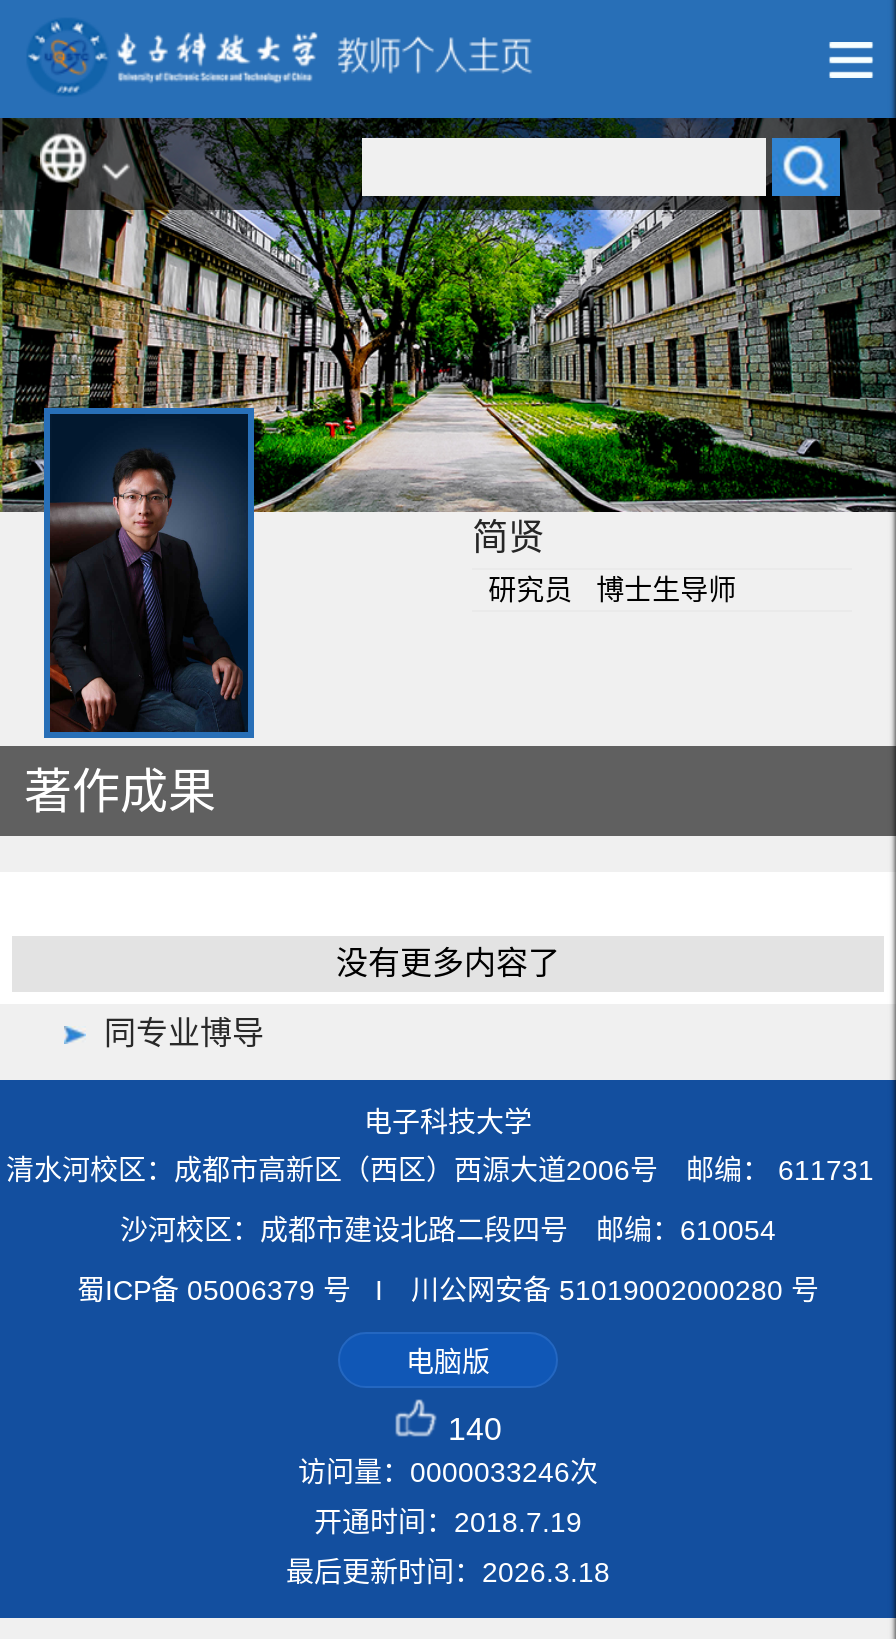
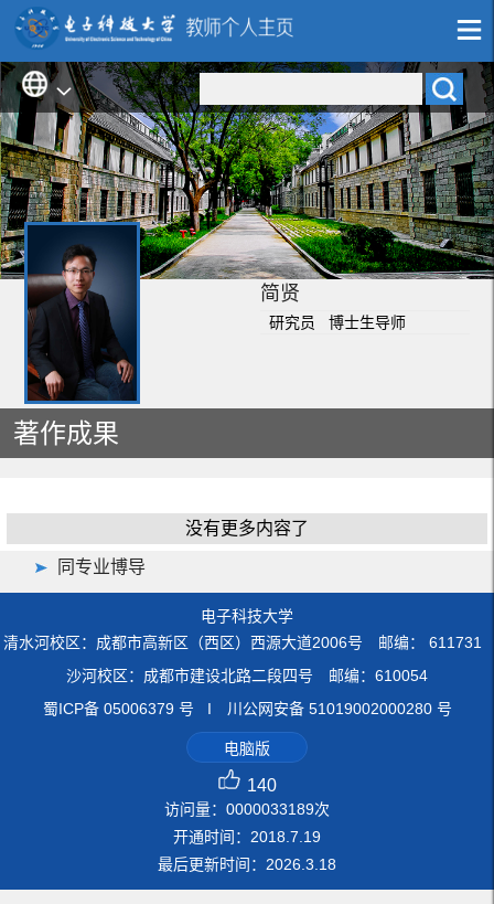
- 访问量：0000033246次
+ 访问量：0000033189次
